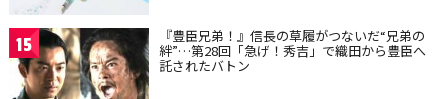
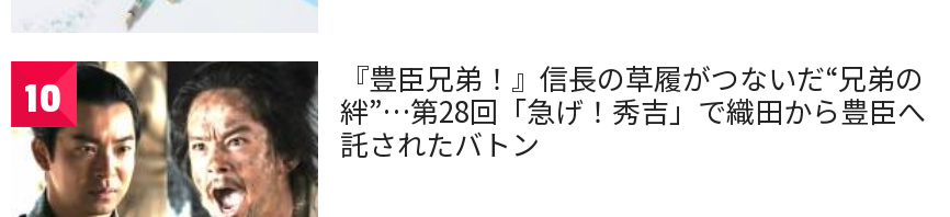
- 15
+ 10
